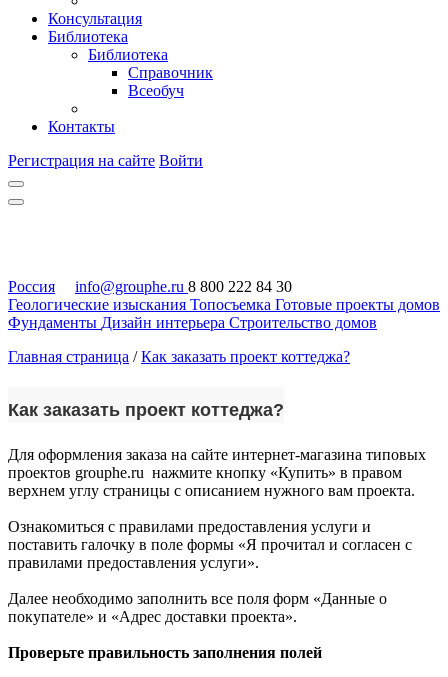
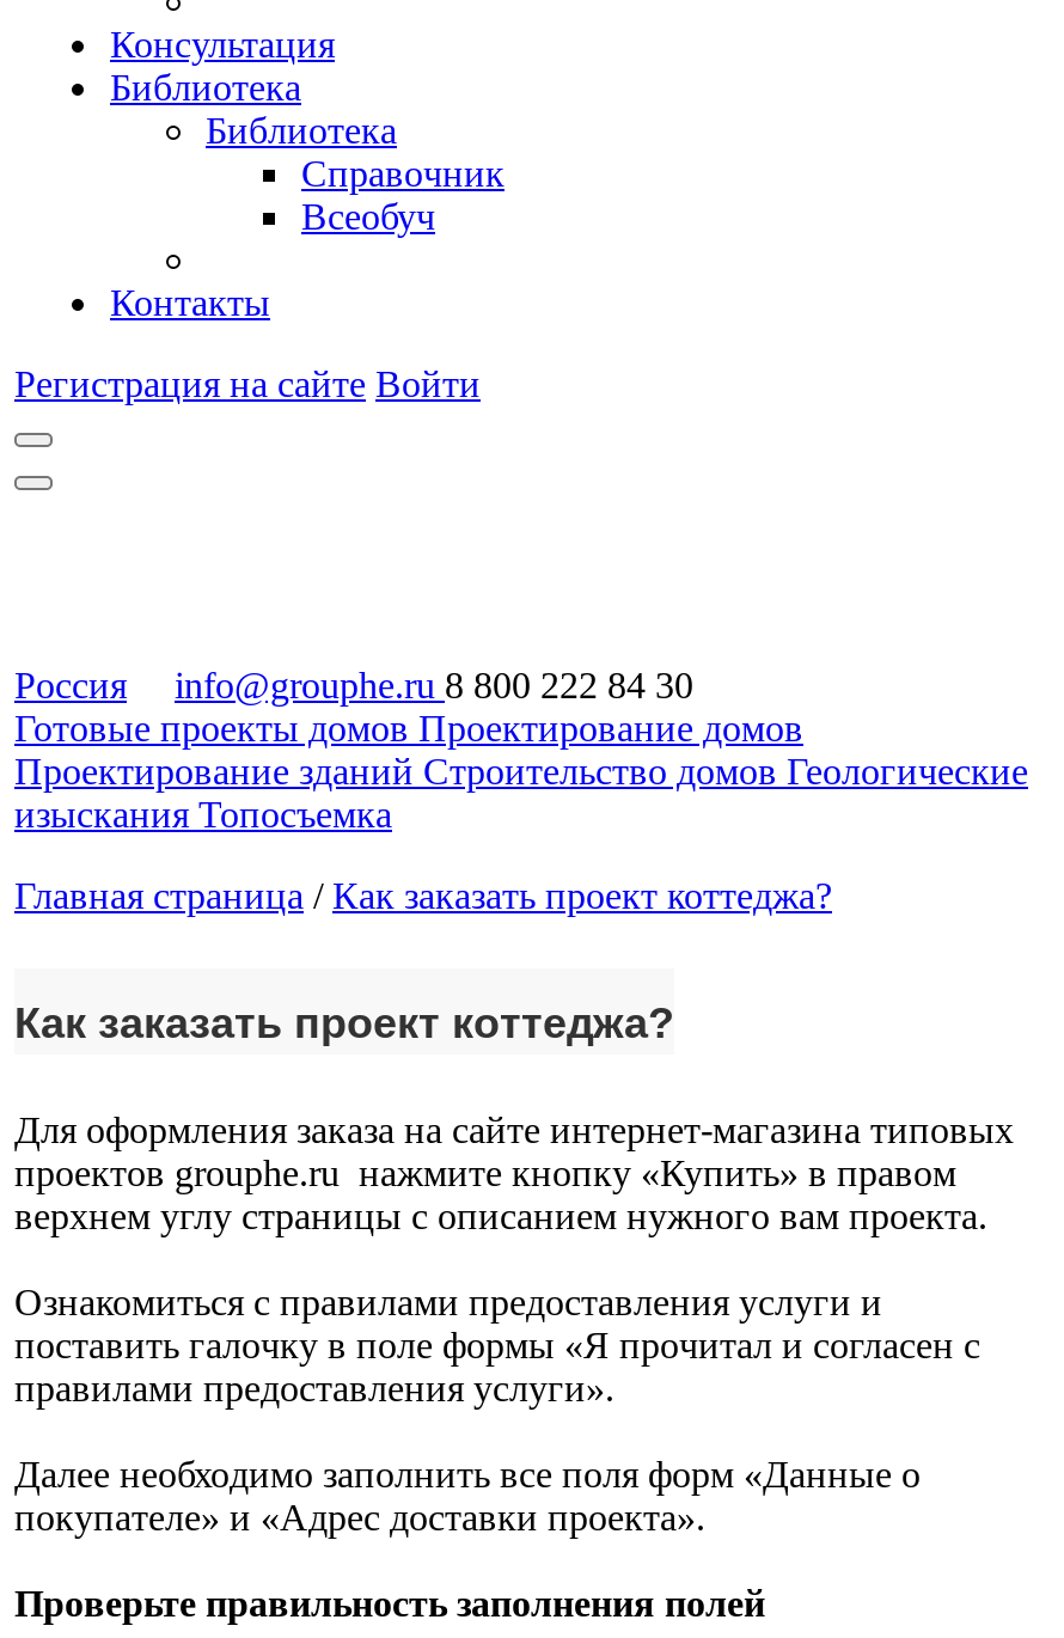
- Геологические изыскания Топосъемка Готовые проекты домов
- Фундаменты Дизайн интерьера Строительство домов
+ Готовые проекты домов Проектирование домов
+ Проектирование зданий Строительство домов Геологические
+ изыскания Топосъемка
